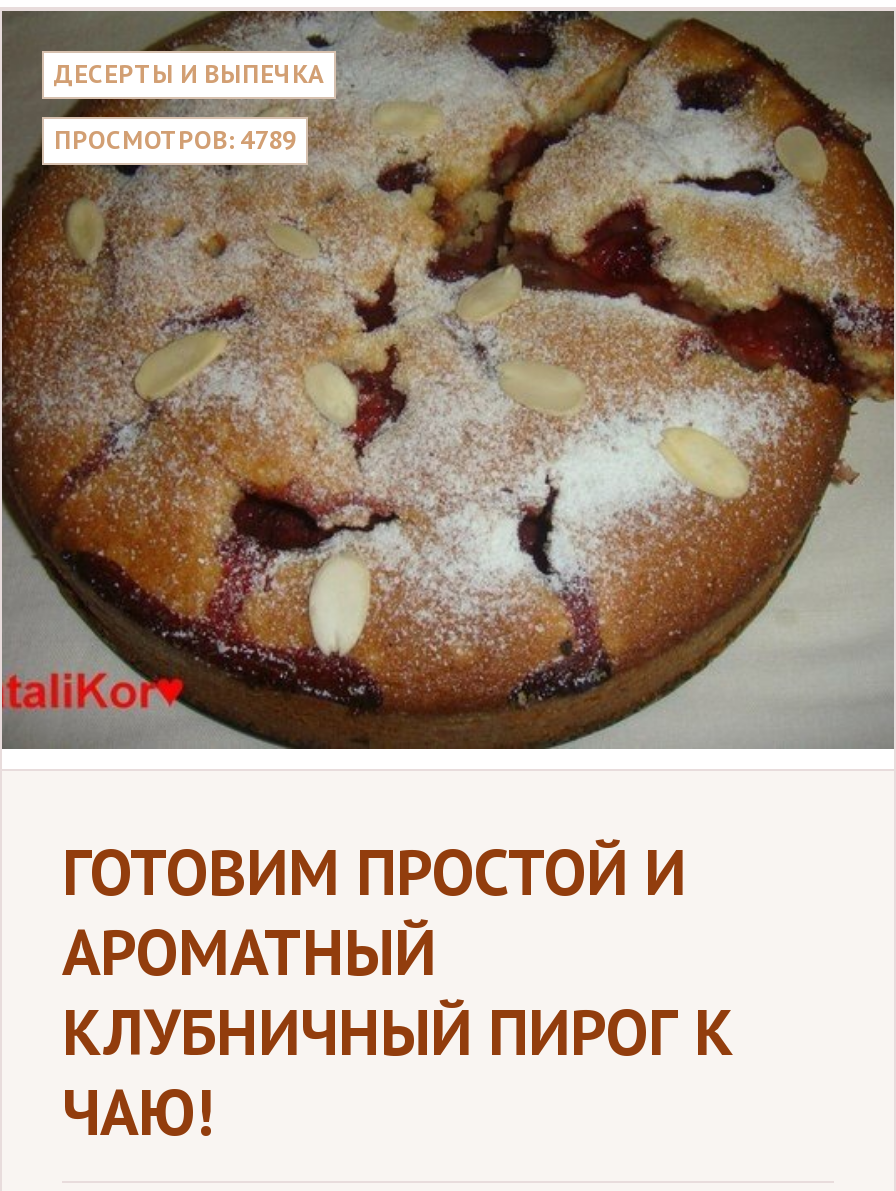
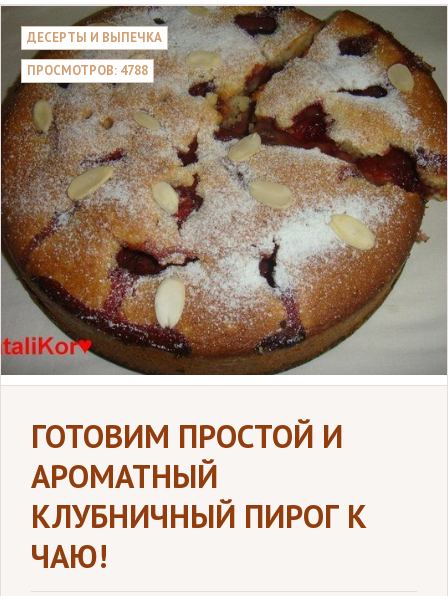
- ПРОСМОТРОВ: 4789
+ ПРОСМОТРОВ: 4788
